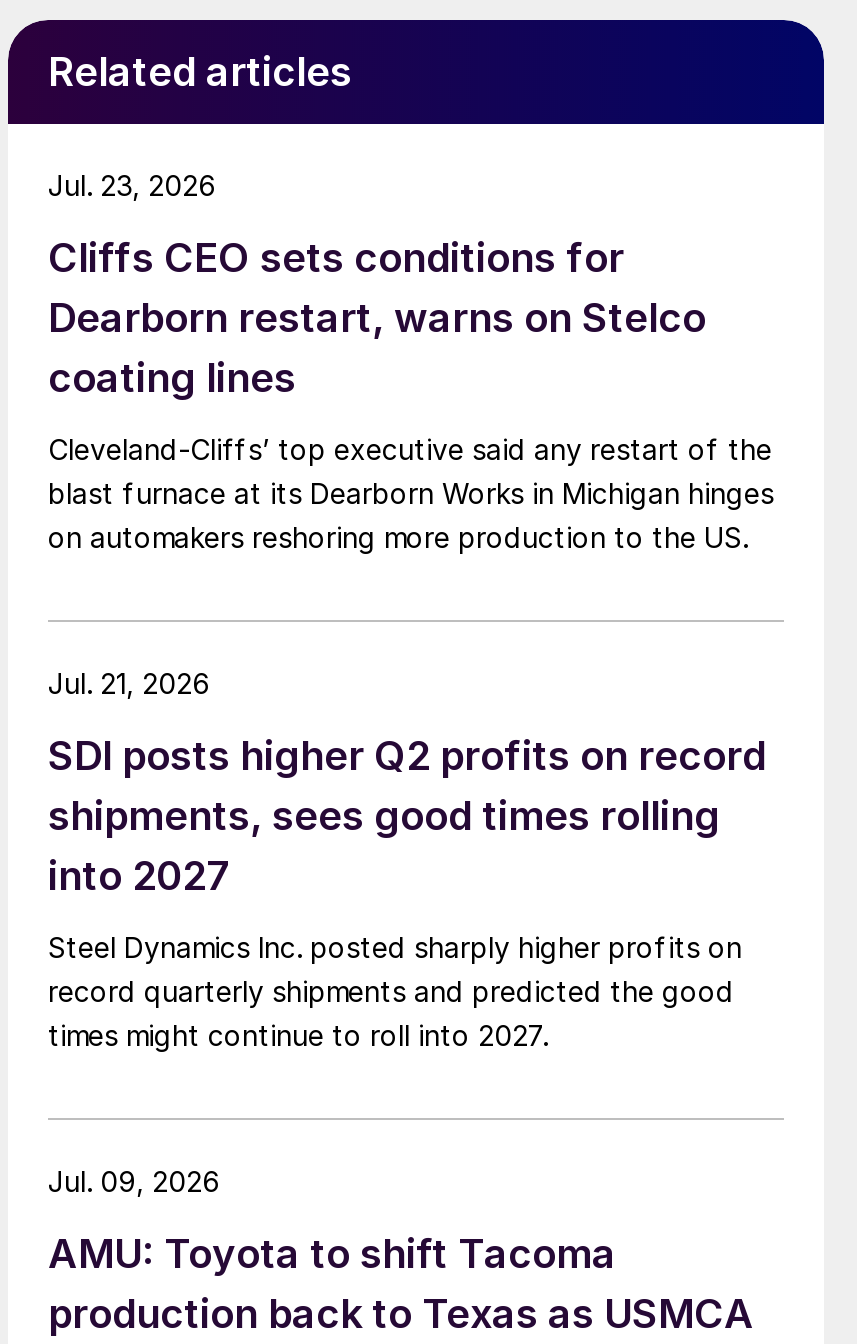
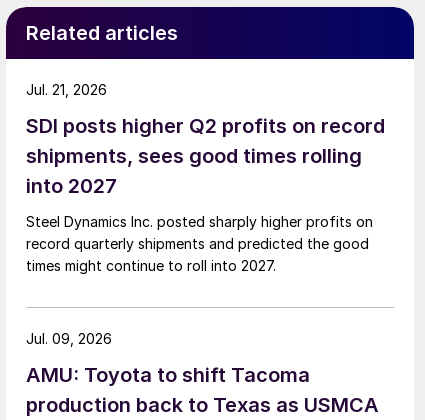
- Jul. 23, 2026

- Cliffs CEO sets conditions for
- Dearborn restart, warns on Stelco
- coating lines
- Cleveland-Cliffs’ top executive said any restart of the
- blast furnace at its Dearborn Works in Michigan hinges
- on automakers reshoring more production to the US.
